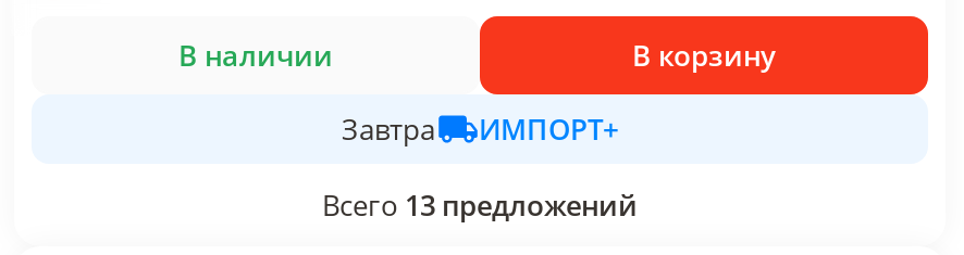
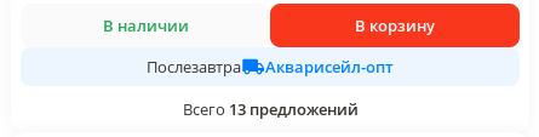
- Завтра
- ИМПОРТ+
+ Послезавтра
+ Акварисейл-опт
